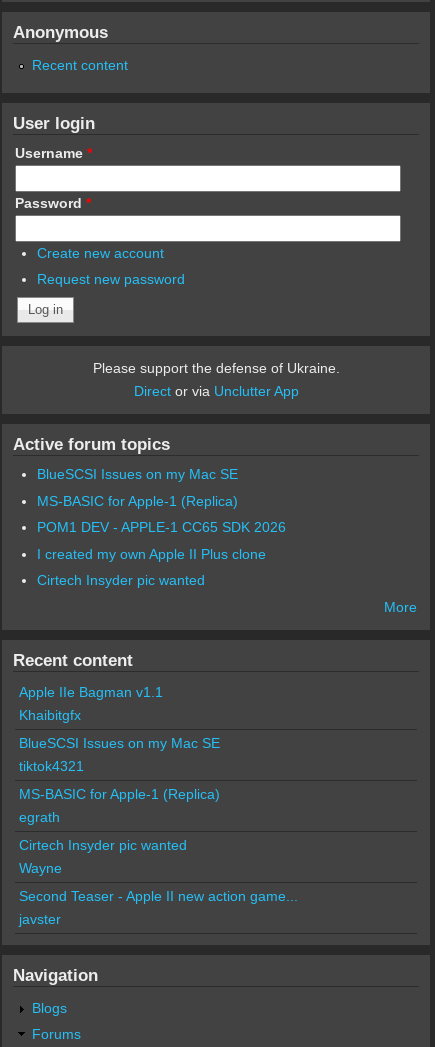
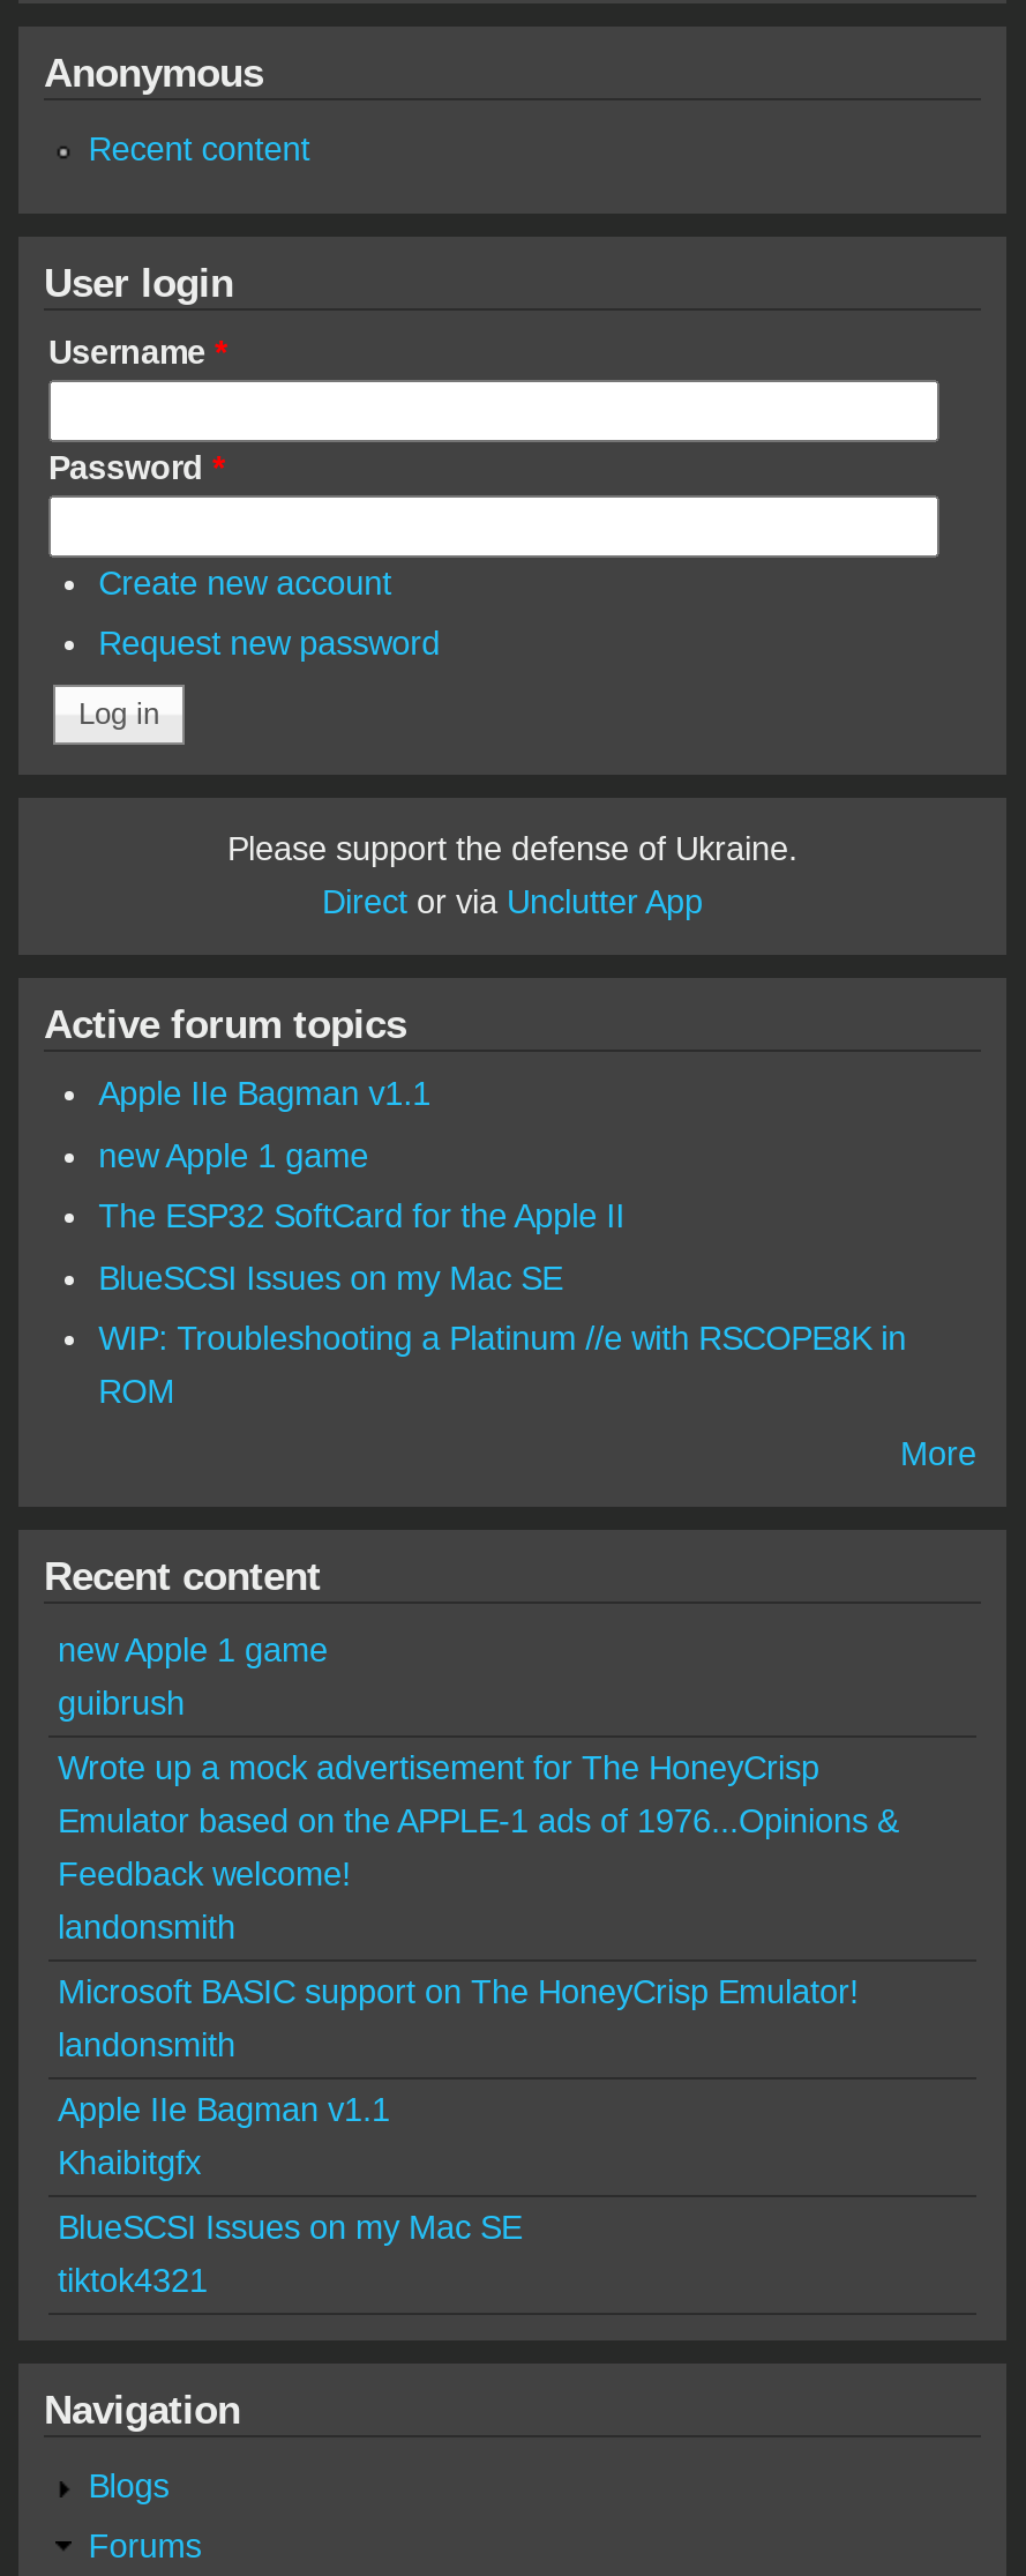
+ Apple IIe Bagman v1.1
+ new Apple 1 game
+ The ESP32 SoftCard for the Apple II

- MS-BASIC for Apple-1 (Replica)
- POM1 DEV - APPLE-1 CC65 SDK 2026
- I created my own Apple II Plus clone
- Cirtech Insyder pic wanted
+ WIP: Troubleshooting a Platinum //e with RSCOPE8K in
+ ROM

+ new Apple 1 game
+ guibrush
+ Wrote up a mock advertisement for The HoneyCrisp
+ Emulator based on the APPLE-1 ads of 1976...Opinions &
+ Feedback welcome!
+ landonsmith
+ Microsoft BASIC support on The HoneyCrisp Emulator!
+ landonsmith

moved down: Apple IIe Bagman v1.1 | Khaibitgfx | BlueSCSI Issues on my Mac SE | tiktok4321

- MS-BASIC for Apple-1 (Replica)
- egrath
- Cirtech Insyder pic wanted
- Wayne
- Second Teaser - Apple II new action game...
- javster
